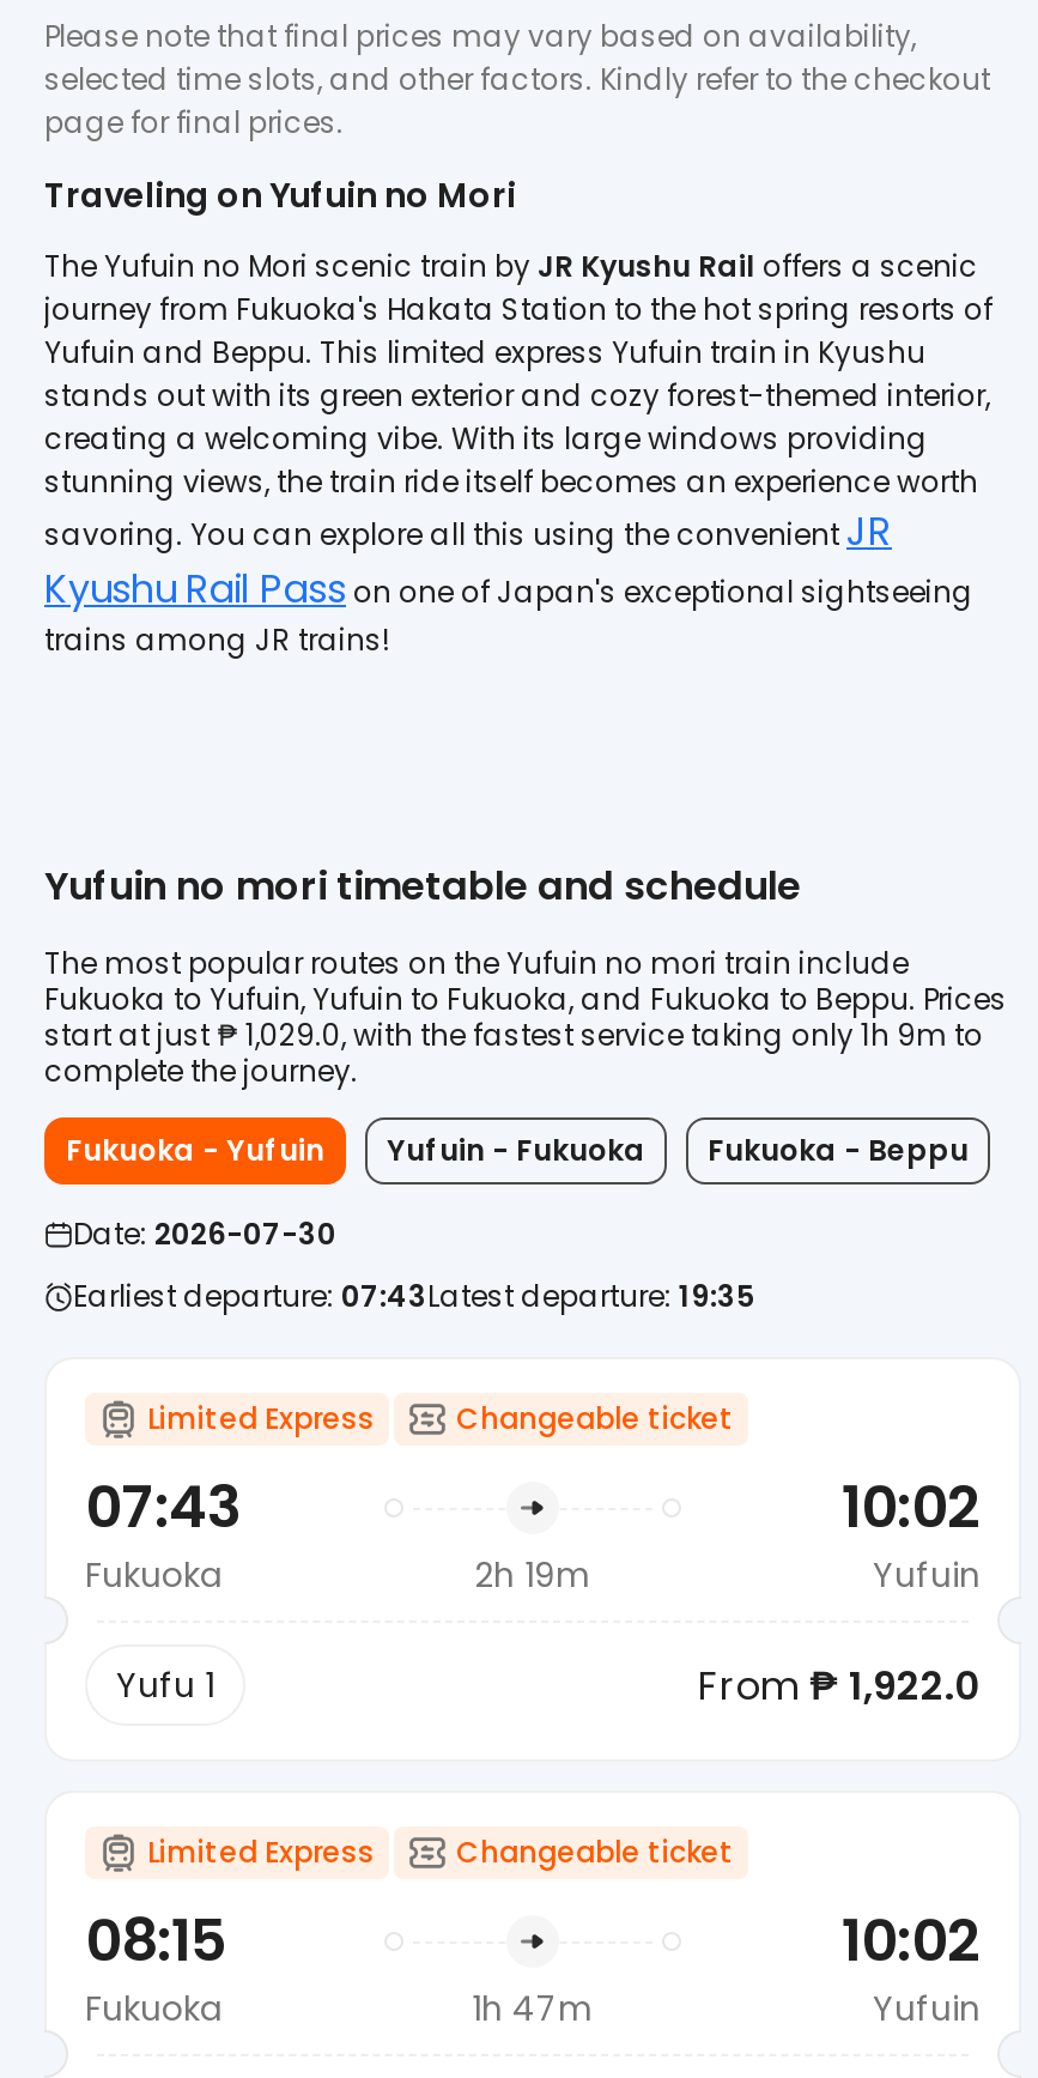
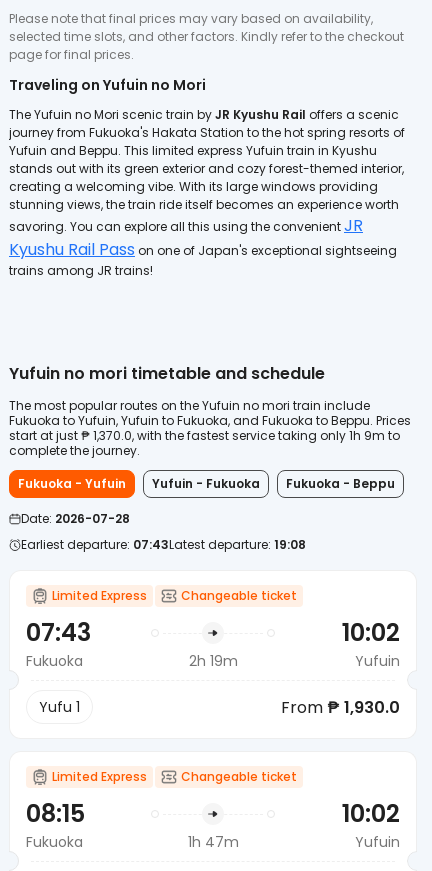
- start at just ₱ 1,029.0, with the fastest service taking only 1h 9m to
+ start at just ₱ 1,370.0, with the fastest service taking only 1h 9m to

- Date: 2026-07-30
+ Date: 2026-07-28

- Earliest departure: 07:43Latest departure: 19:35
+ Earliest departure: 07:43Latest departure: 19:08

- From ₱ 1,922.0
+ From ₱ 1,930.0
